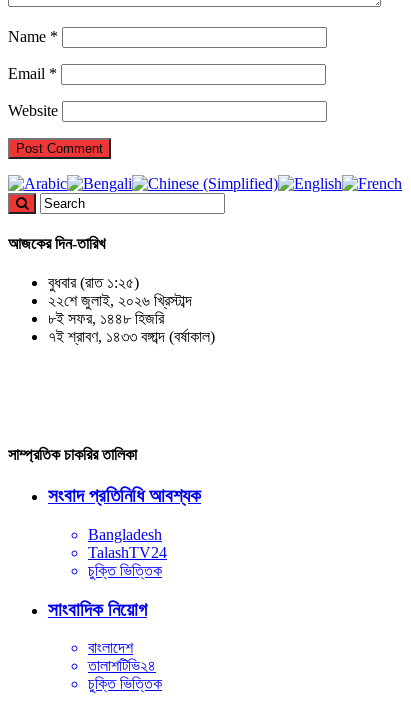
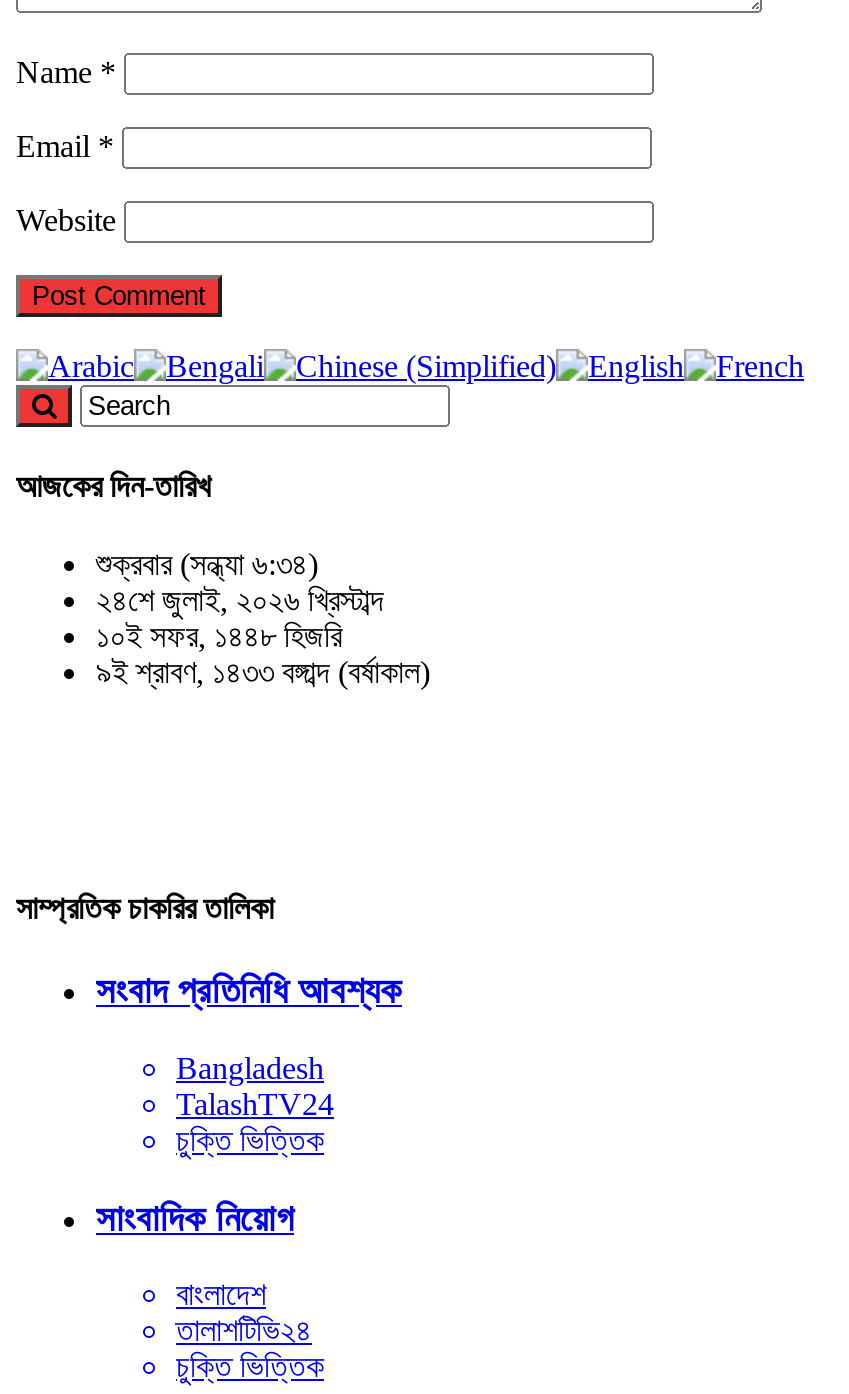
- বুধবার (রাত ১:২৫)
- ২২শে জুলাই, ২০২৬ খ্রিস্টাব্দ
- ৮ই সফর, ১৪৪৮ হিজরি
- ৭ই শ্রাবণ, ১৪৩৩ বঙ্গাব্দ (বর্ষাকাল)
+ শুক্রবার (সন্ধ্যা ৬:৩৪)
+ ২৪শে জুলাই, ২০২৬ খ্রিস্টাব্দ
+ ১০ই সফর, ১৪৪৮ হিজরি
+ ৯ই শ্রাবণ, ১৪৩৩ বঙ্গাব্দ (বর্ষাকাল)
